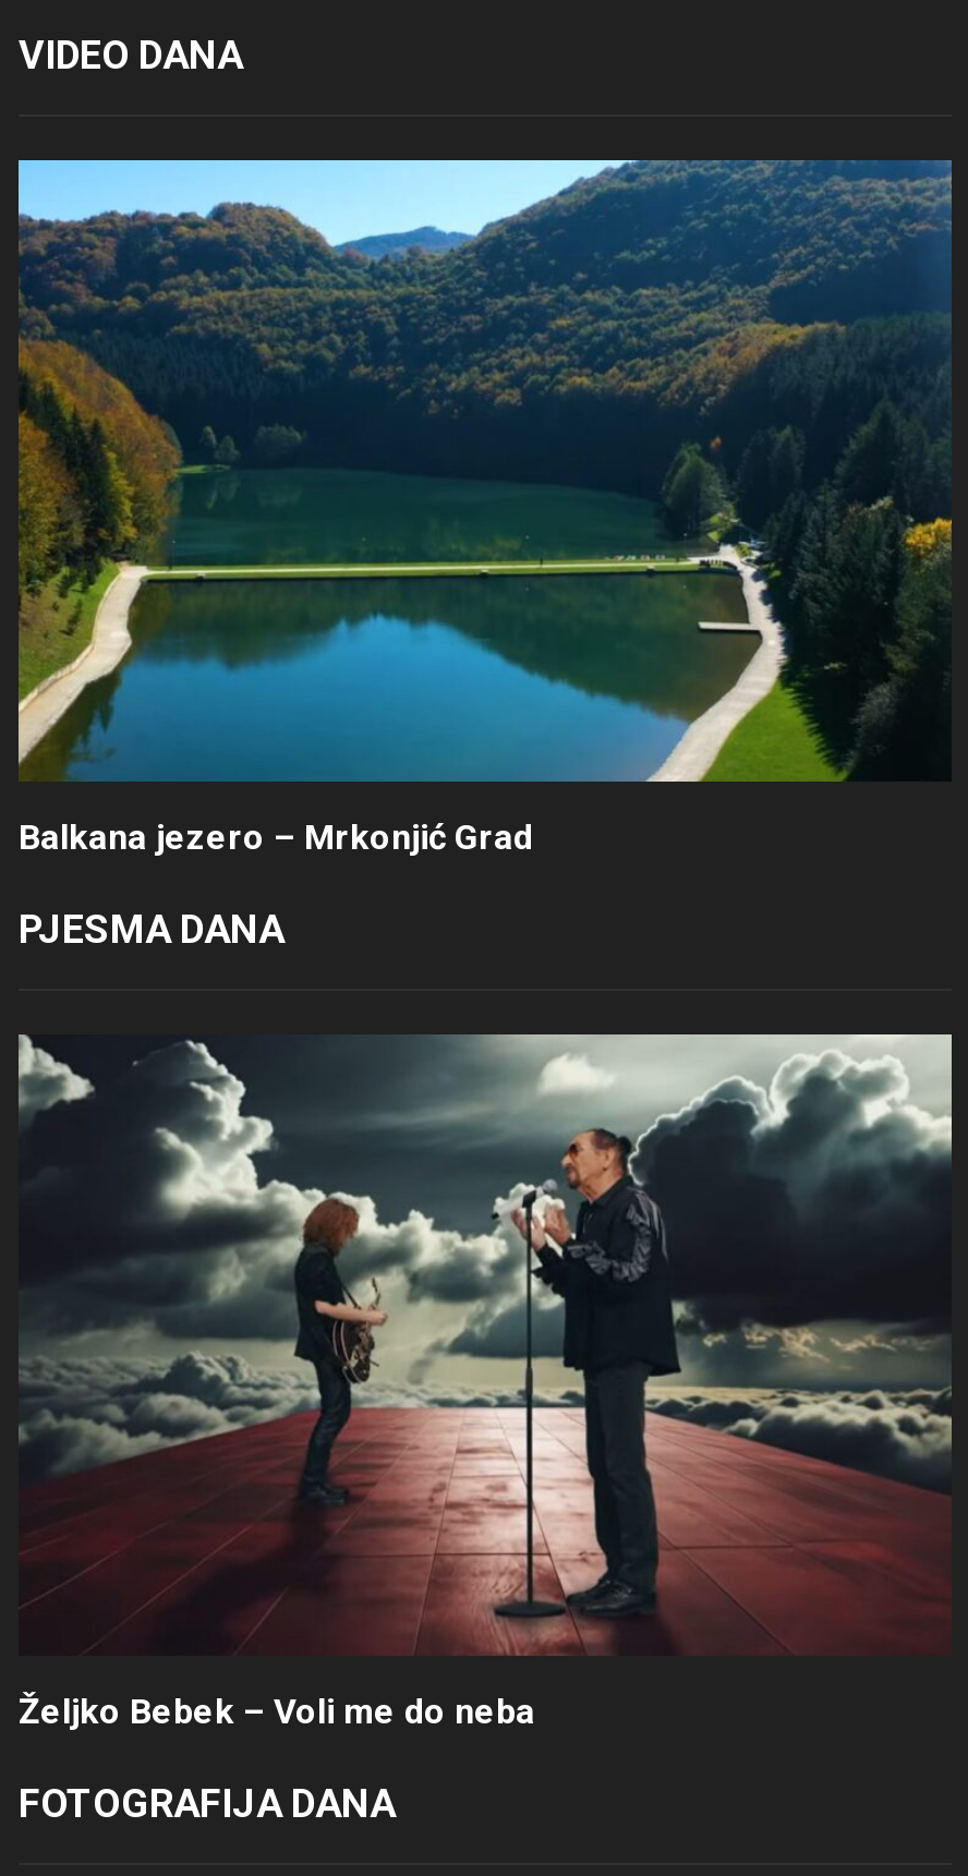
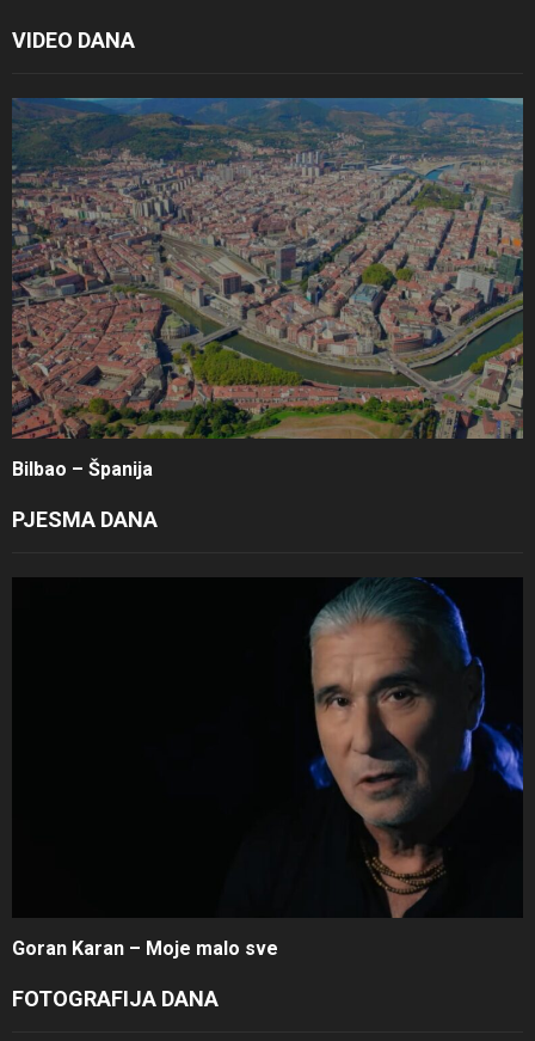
- [image]
- Balkana jezero – Mrkonjić Grad
+ [image]
+ Bilbao – Španija

- [image]
- Željko Bebek – Voli me do neba
+ [image]
+ Goran Karan – Moje malo sve
